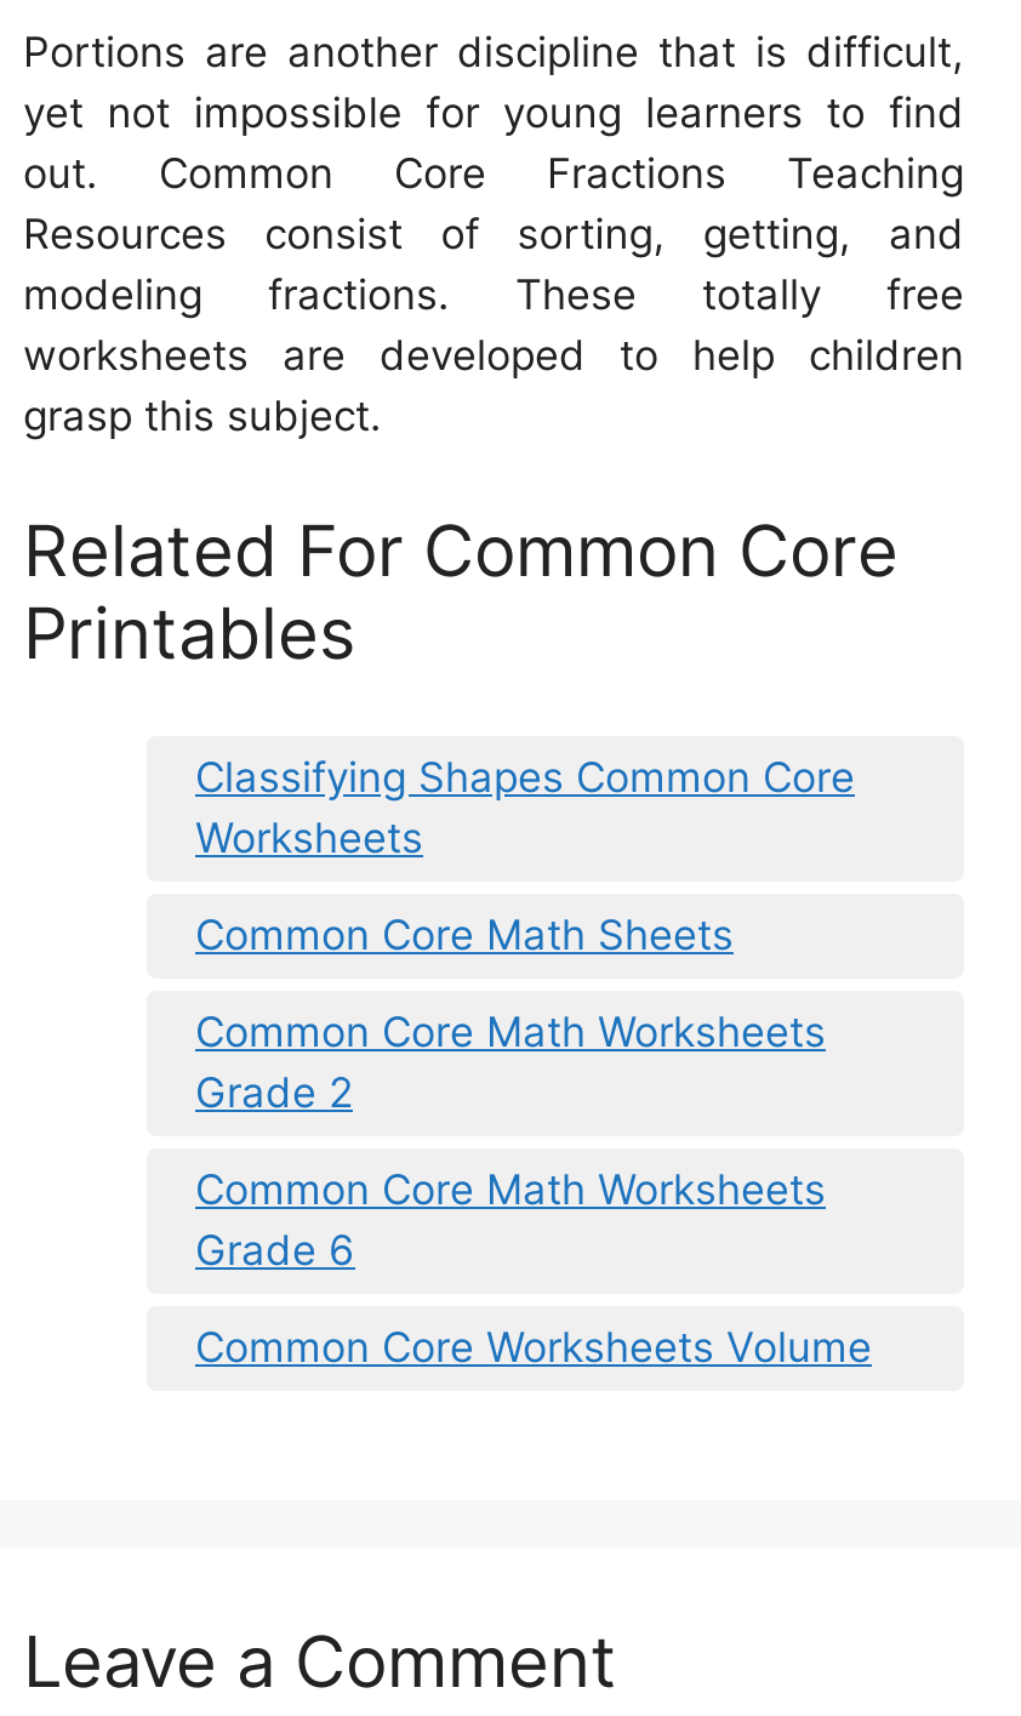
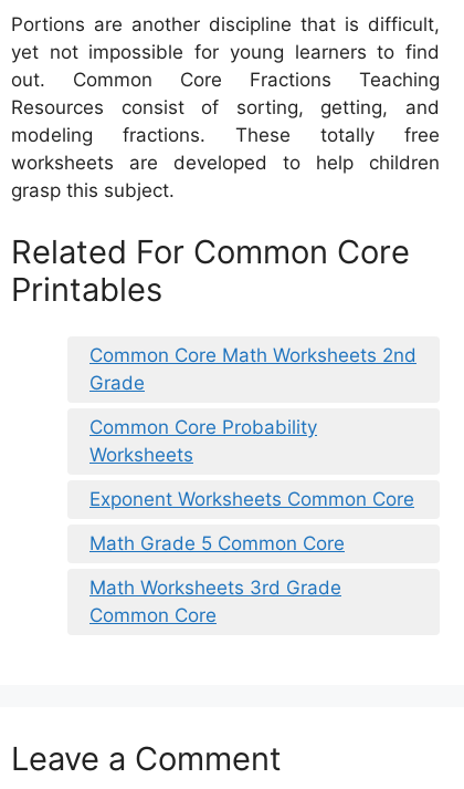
- Classifying Shapes Common Core
+ Common Core Math Worksheets 2nd
+ Grade
+ Common Core Probability

moved down: Worksheets

- Common Core Math Sheets
- Common Core Math Worksheets
- Grade 2
- Common Core Math Worksheets
- Grade 6
- Common Core Worksheets Volume
+ Exponent Worksheets Common Core
+ Math Grade 5 Common Core
+ Math Worksheets 3rd Grade
+ Common Core
